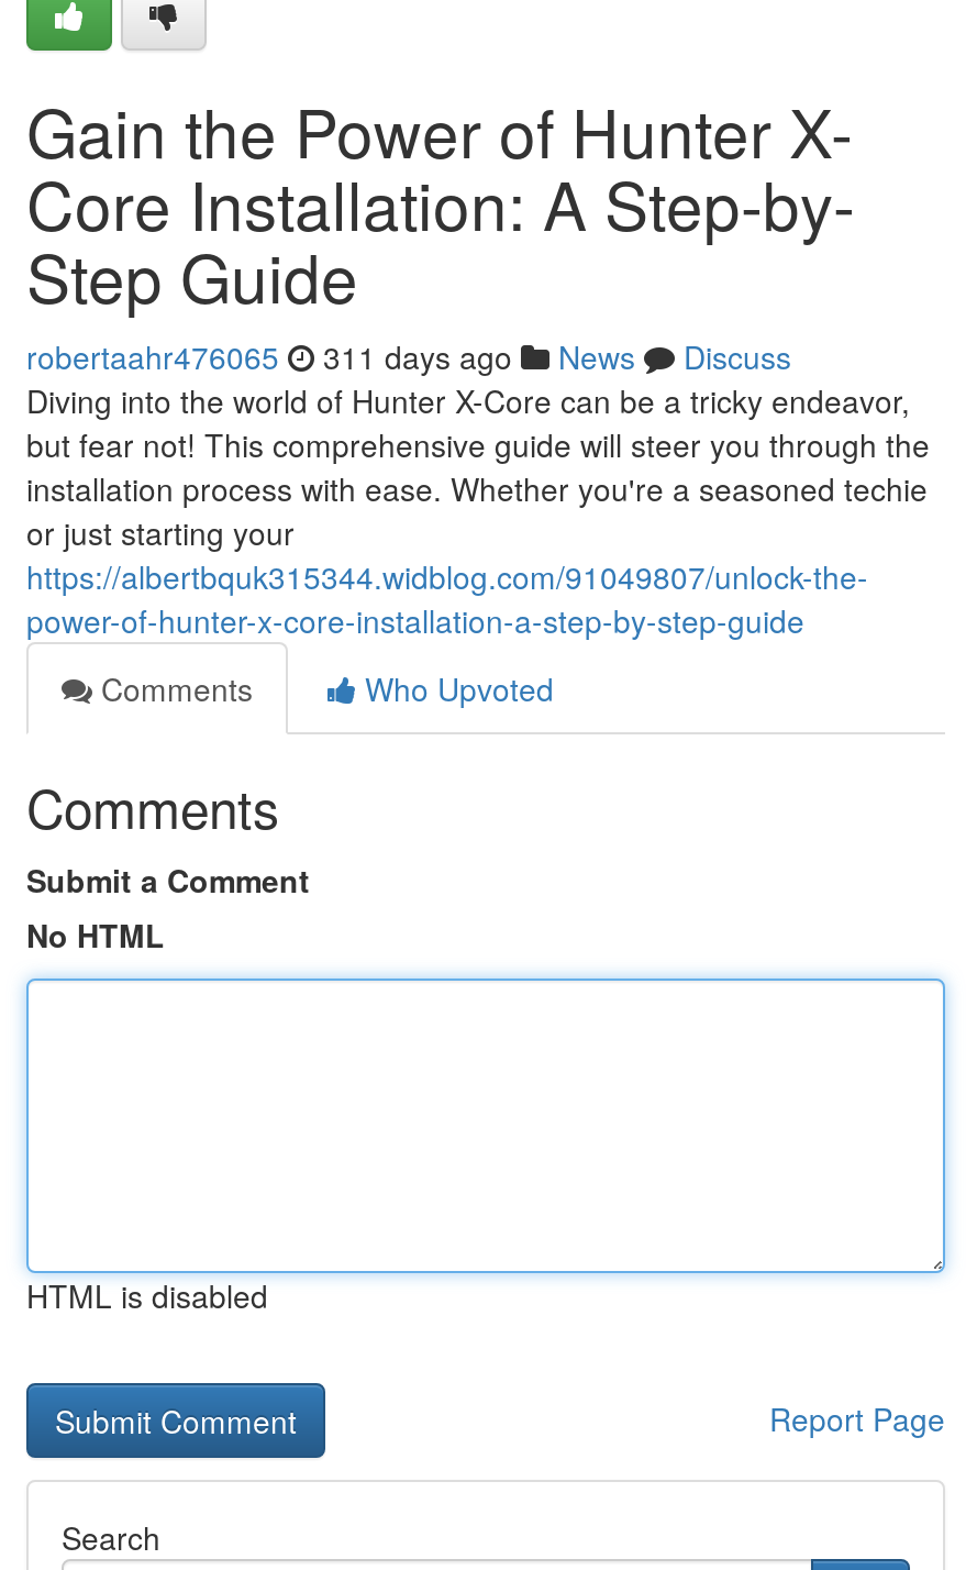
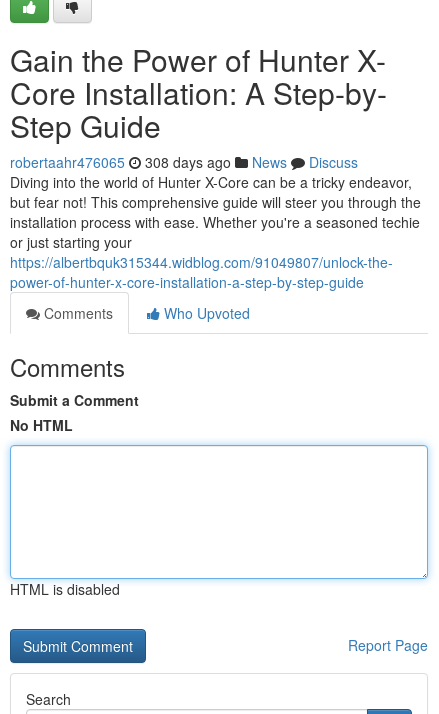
- robertaahr476065 311 days ago News Discuss
+ robertaahr476065 308 days ago News Discuss
